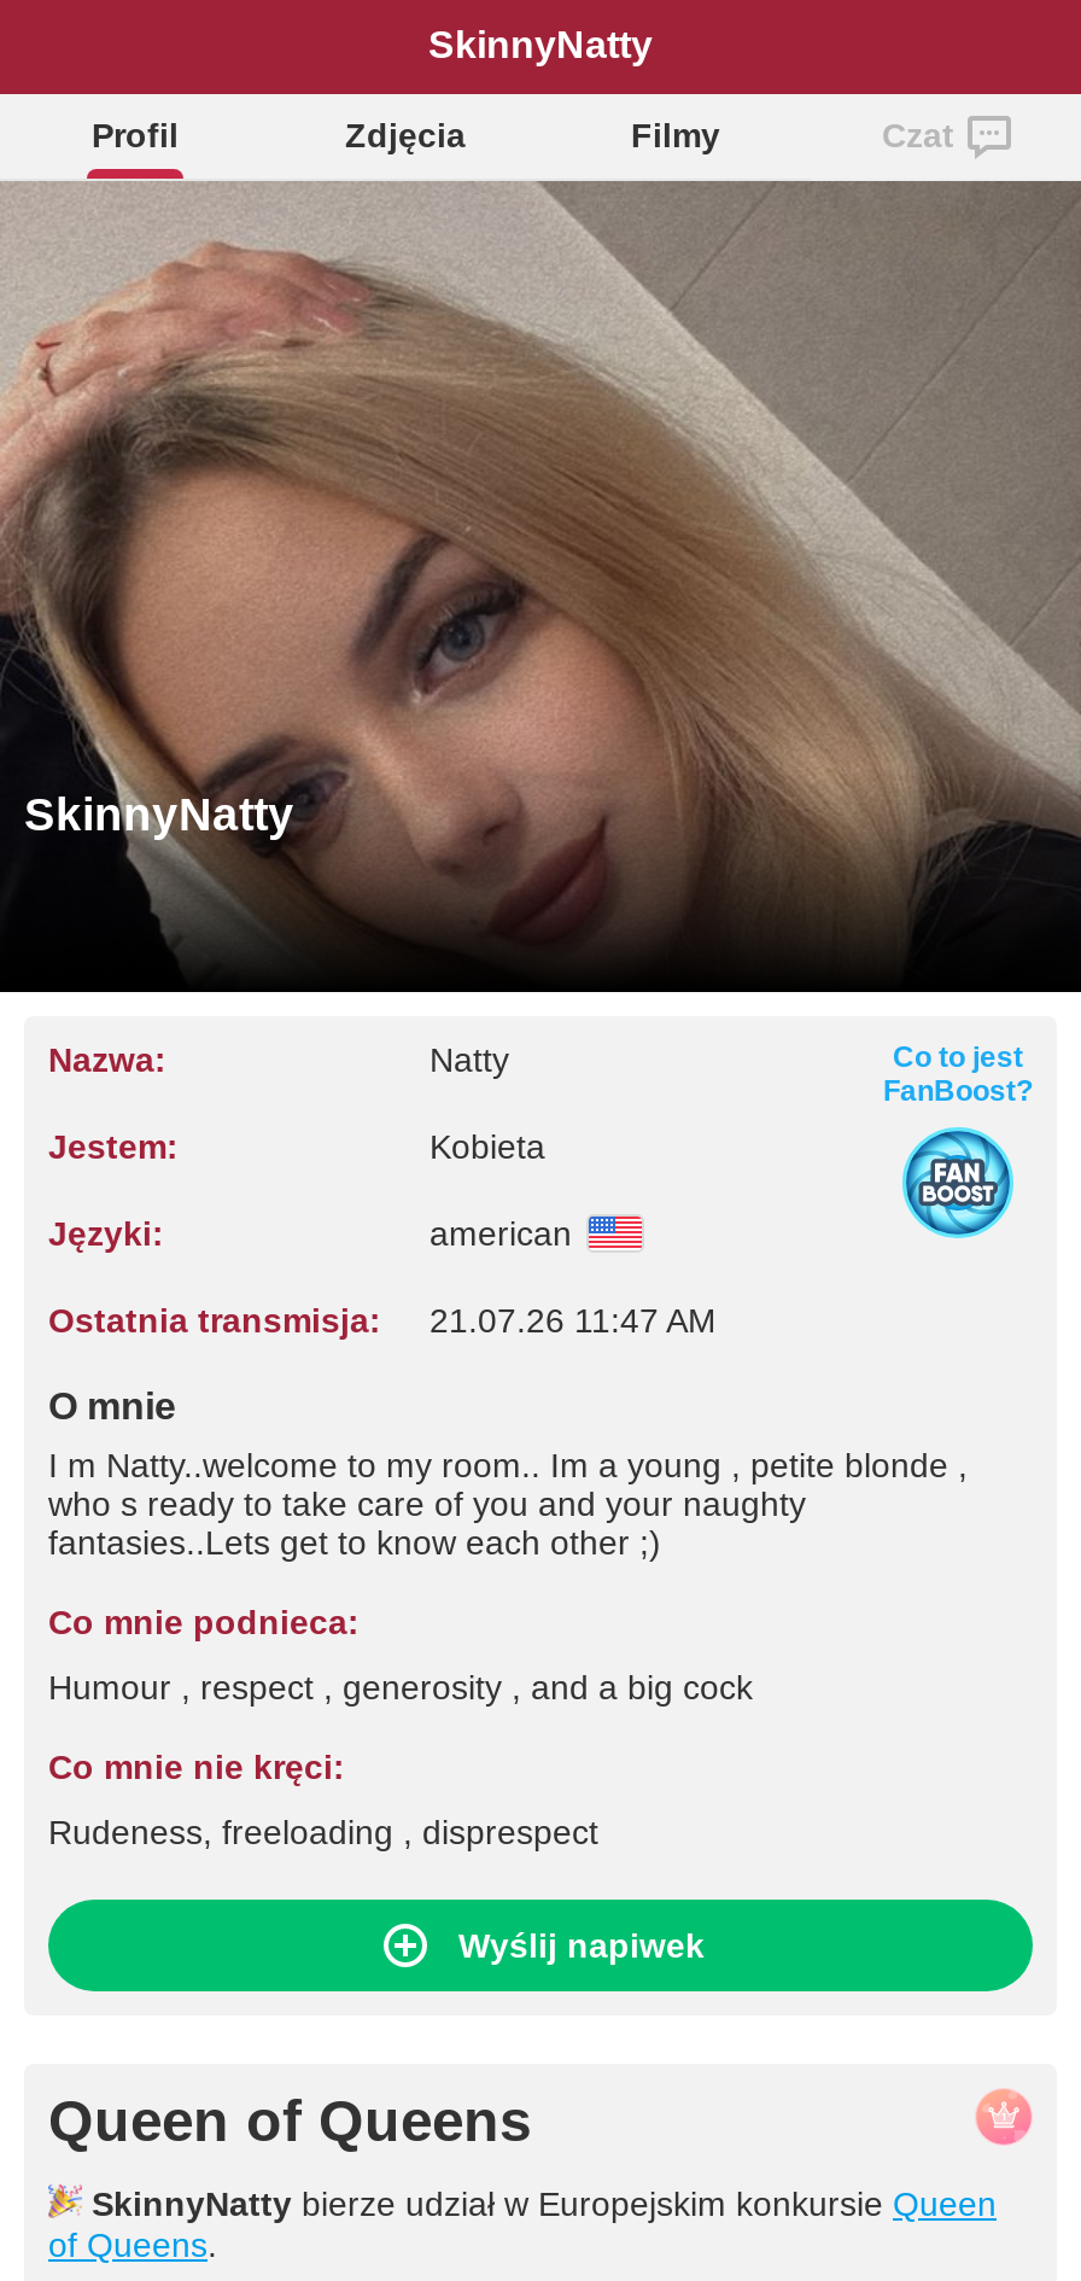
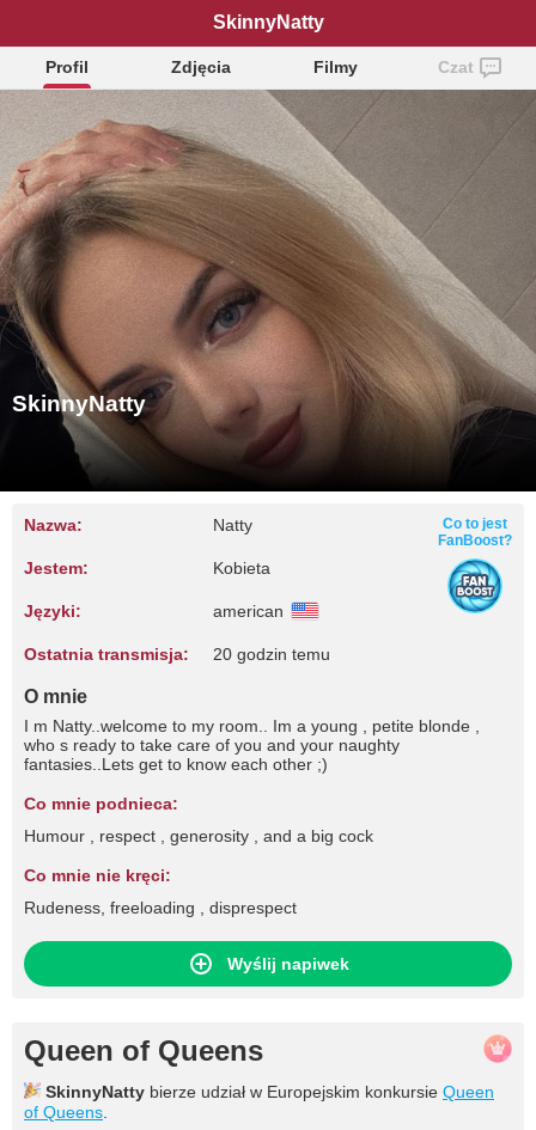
- Ostatnia transmisja: 21.07.26 11:47 AM
+ Ostatnia transmisja: 20 godzin temu
